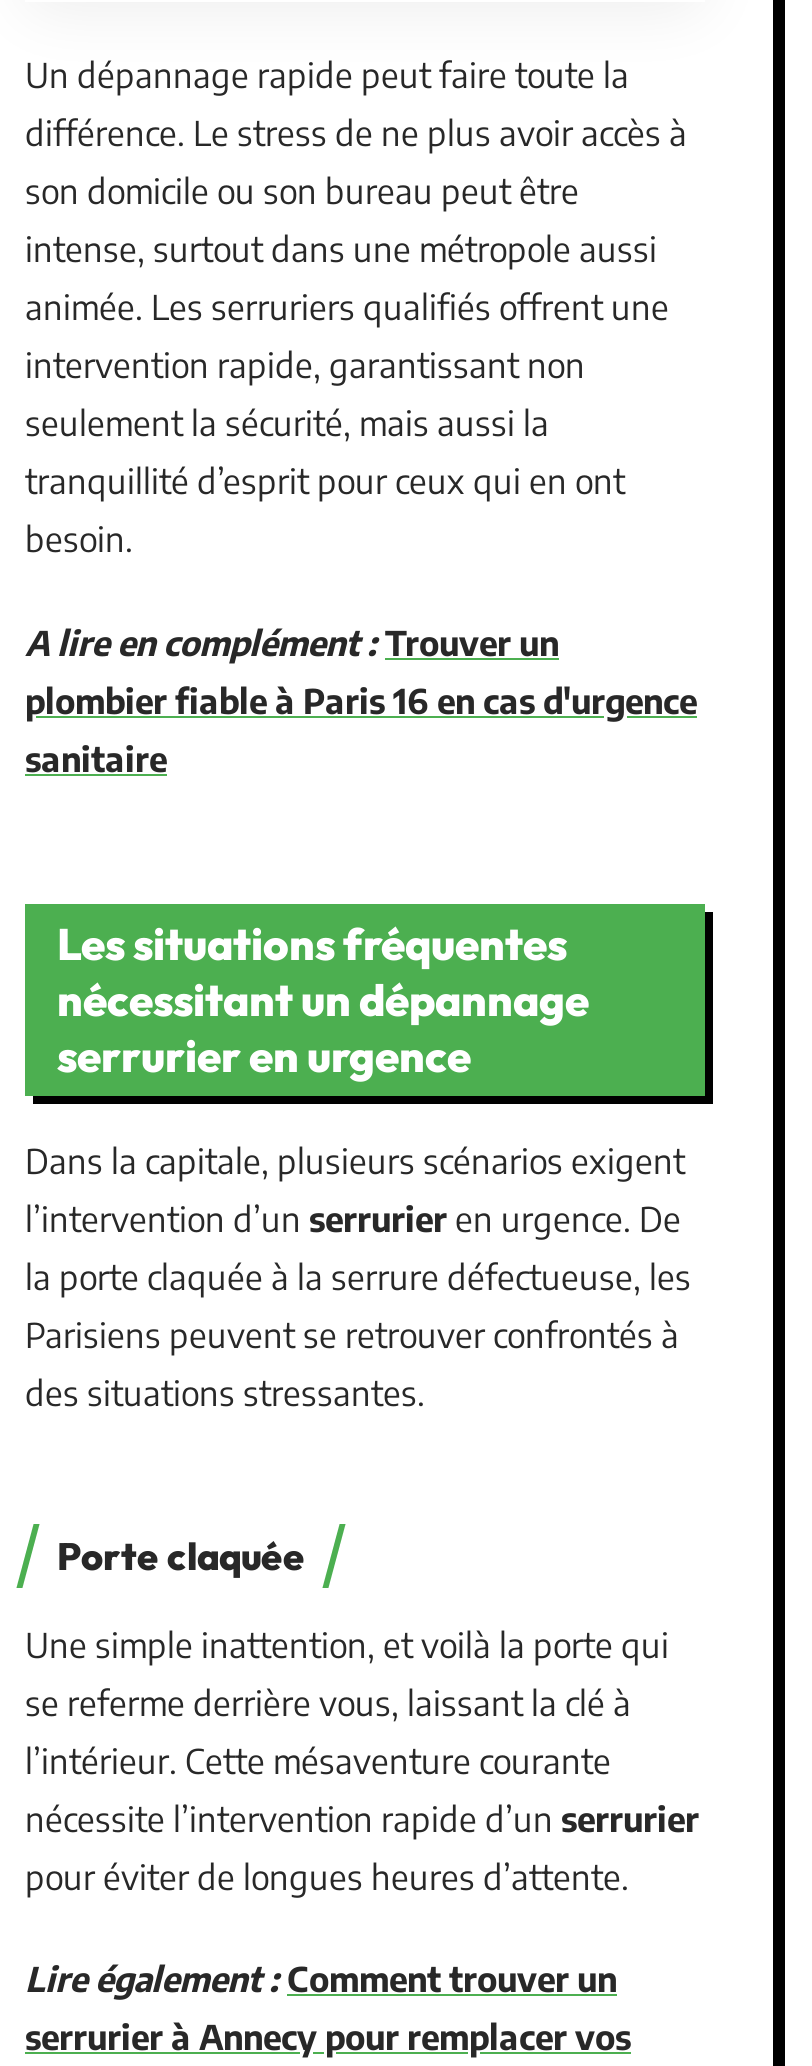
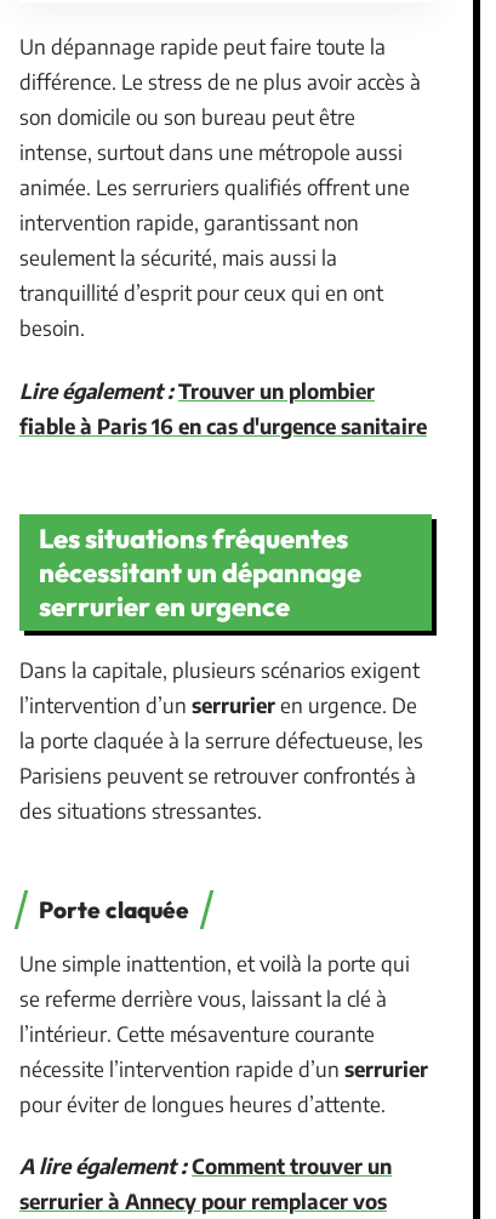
- A lire en complément : Trouver un
- plombier fiable à Paris 16 en cas d'urgence
- sanitaire
+ Lire également : Trouver un plombier
+ fiable à Paris 16 en cas d'urgence sanitaire

- Lire également : Comment trouver un
+ A lire également : Comment trouver un
